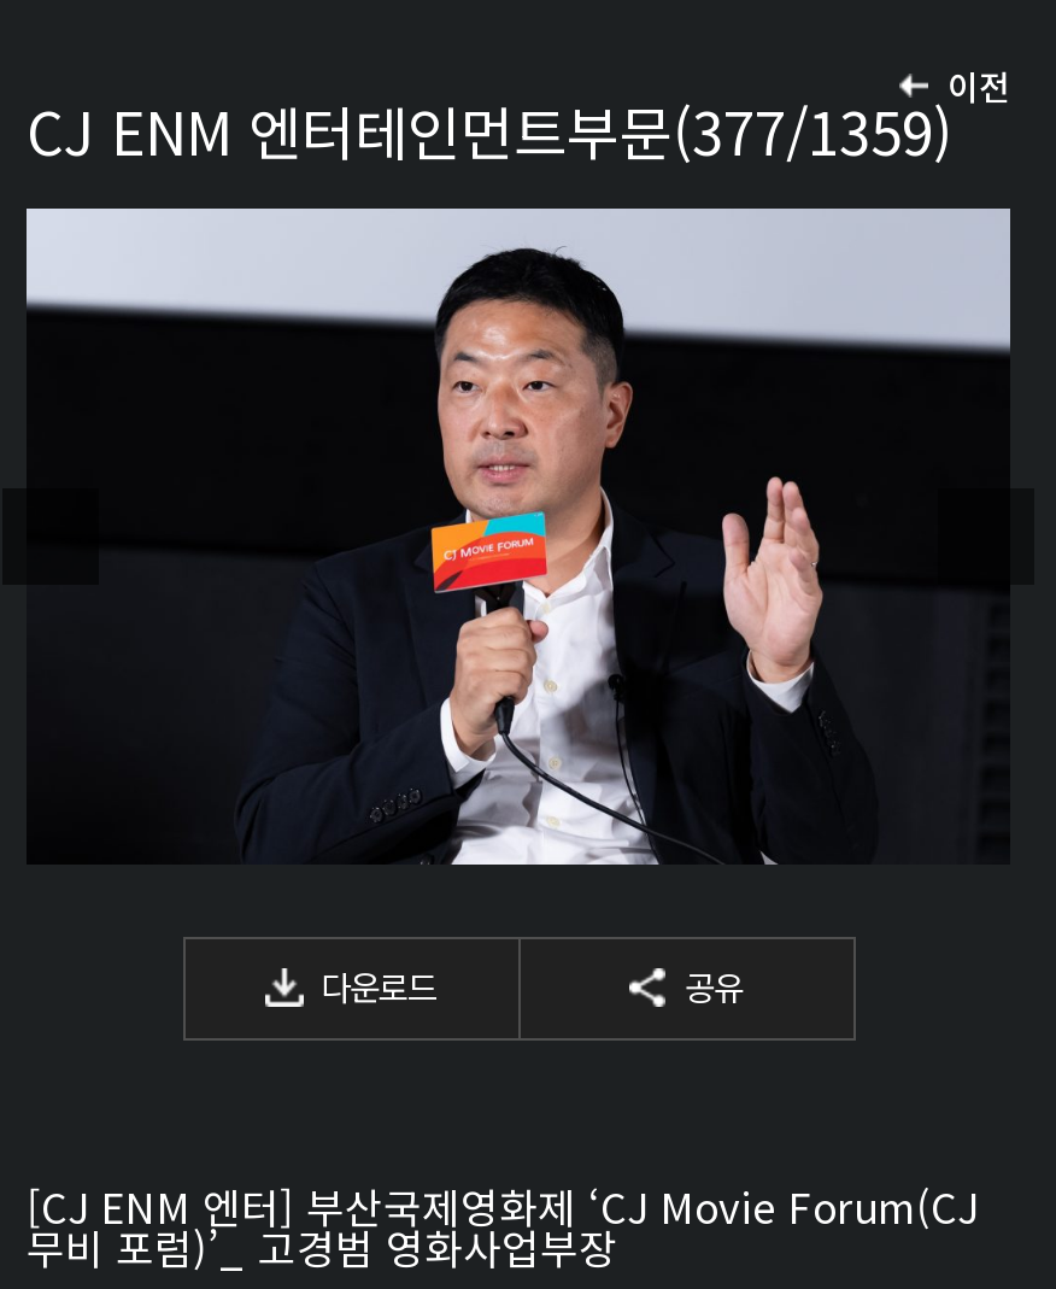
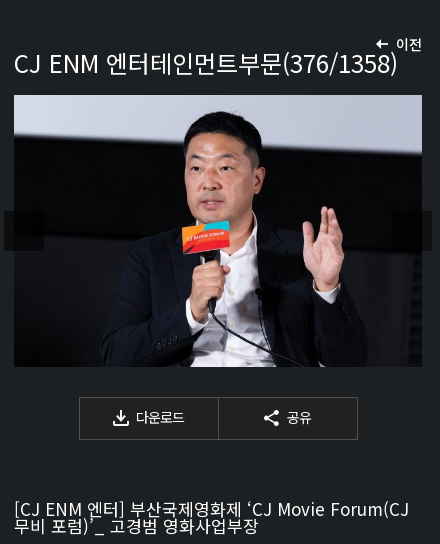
- CJ ENM 엔터테인먼트부문(377/1359)
+ CJ ENM 엔터테인먼트부문(376/1358)
